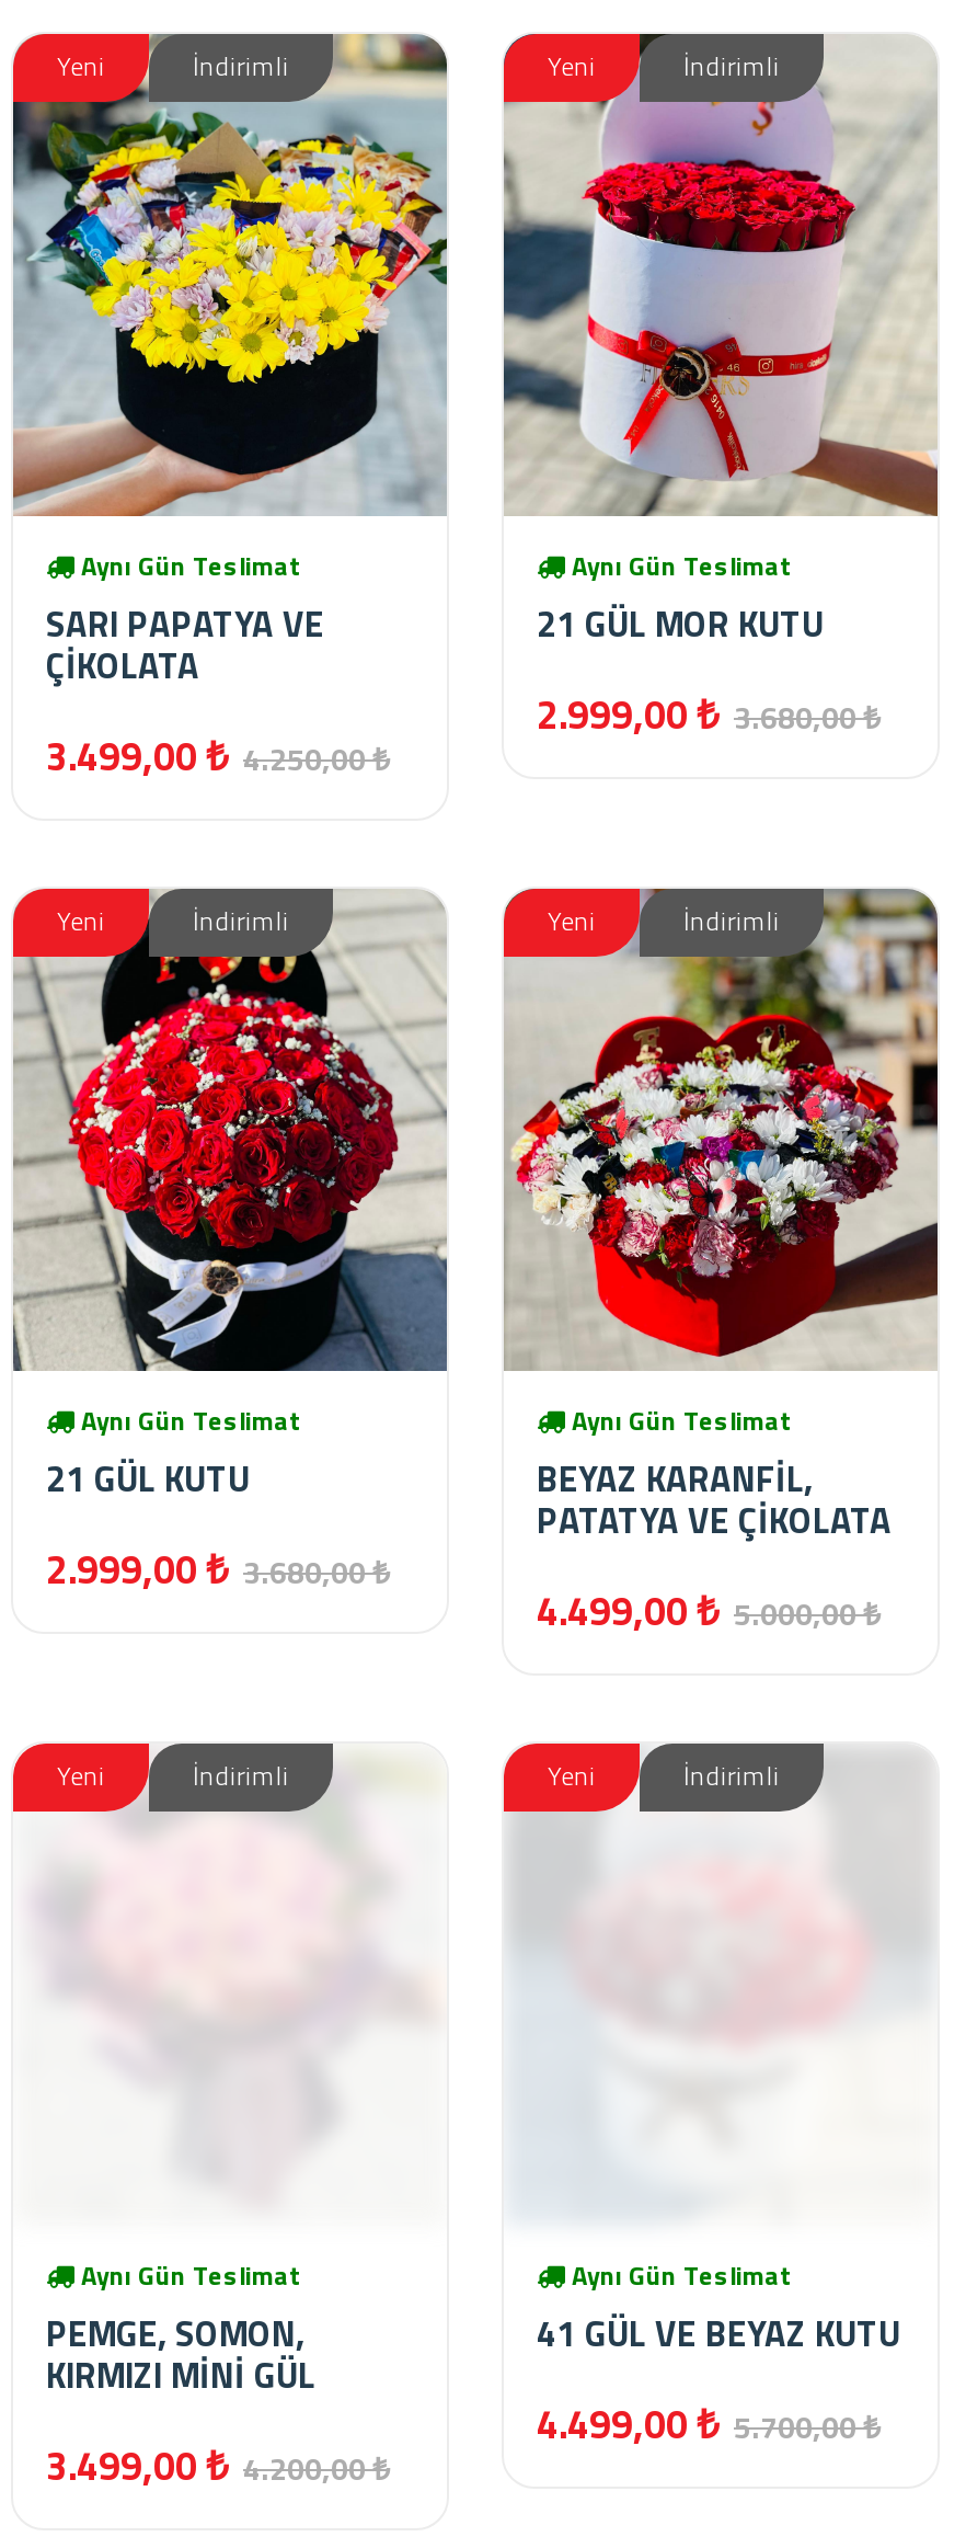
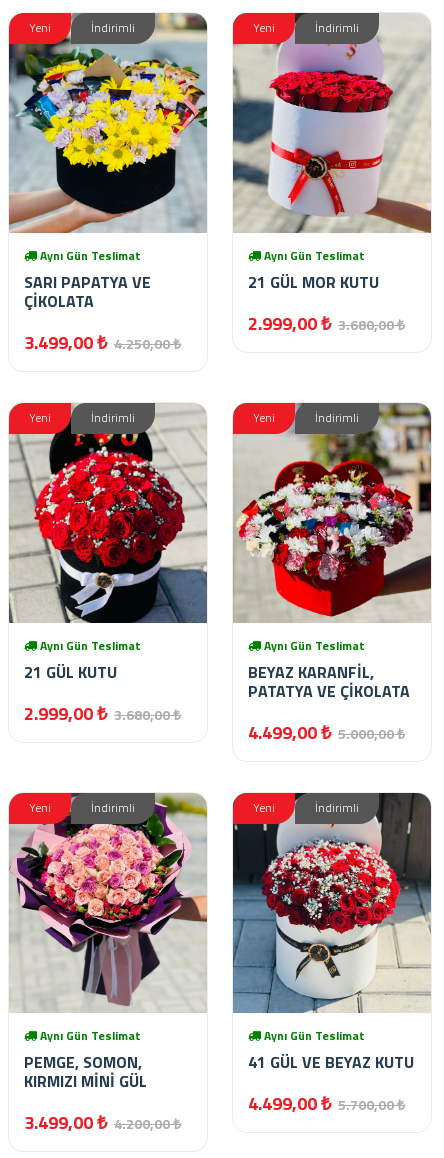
- [image]
+ [image]

- [image]
+ [image]
